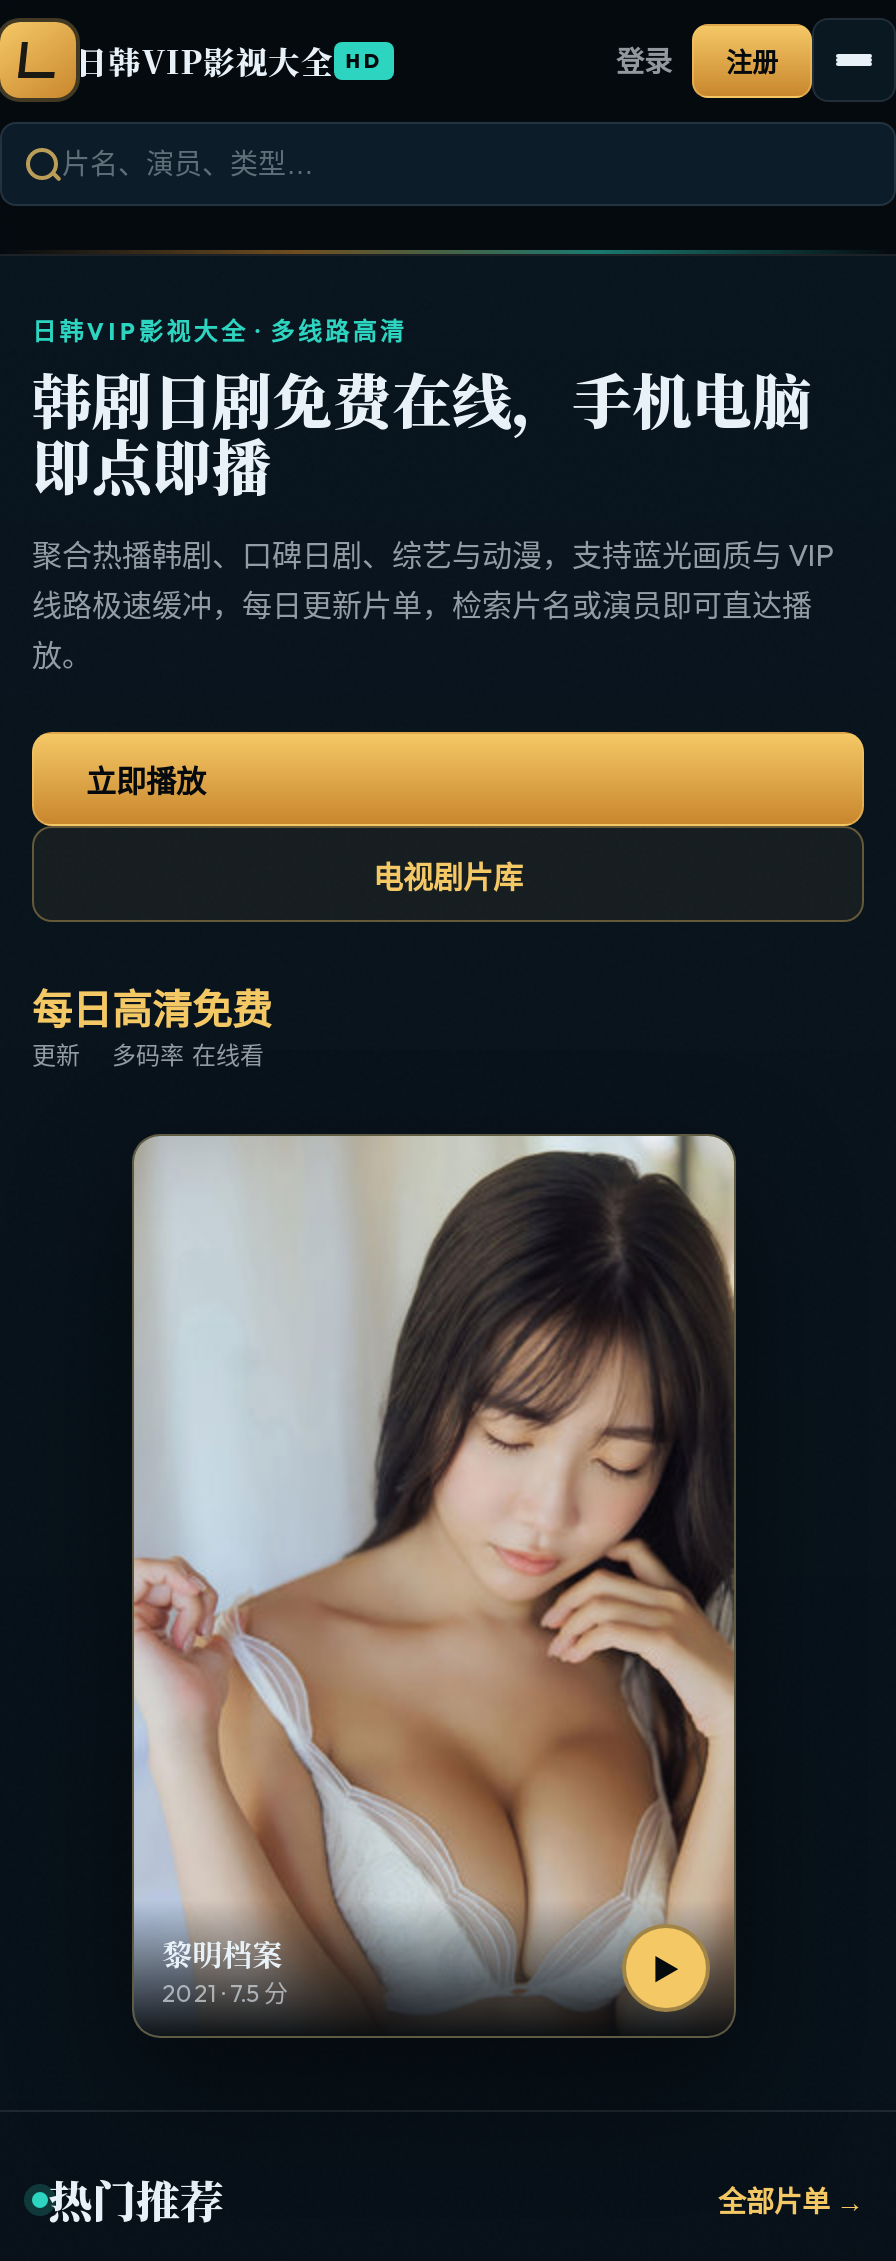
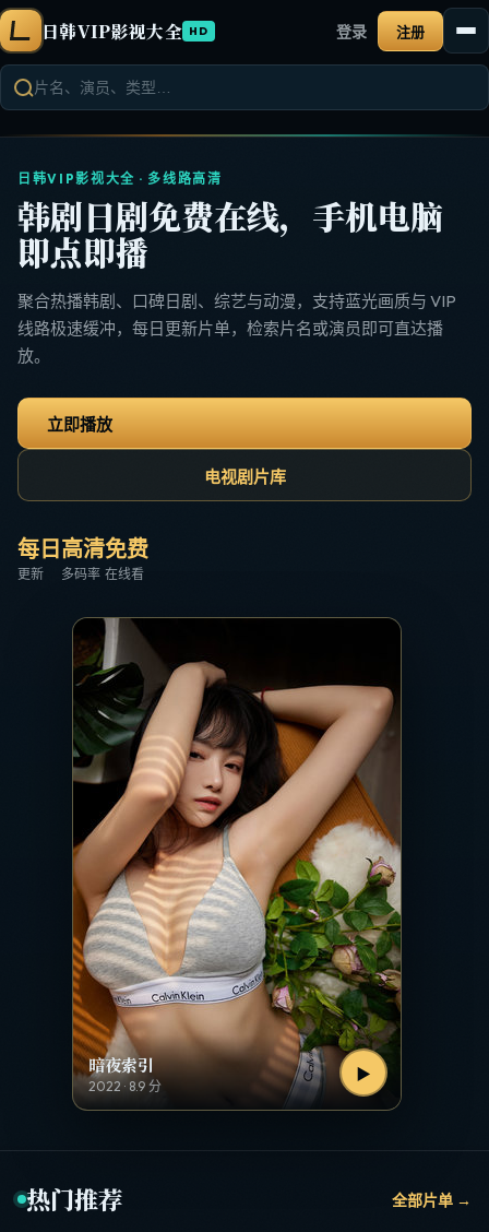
- [image]
- 黎明档案
- 2021 · 7.5分
+ [image]
+ 暗夜索引
+ 2022 · 8.9分
